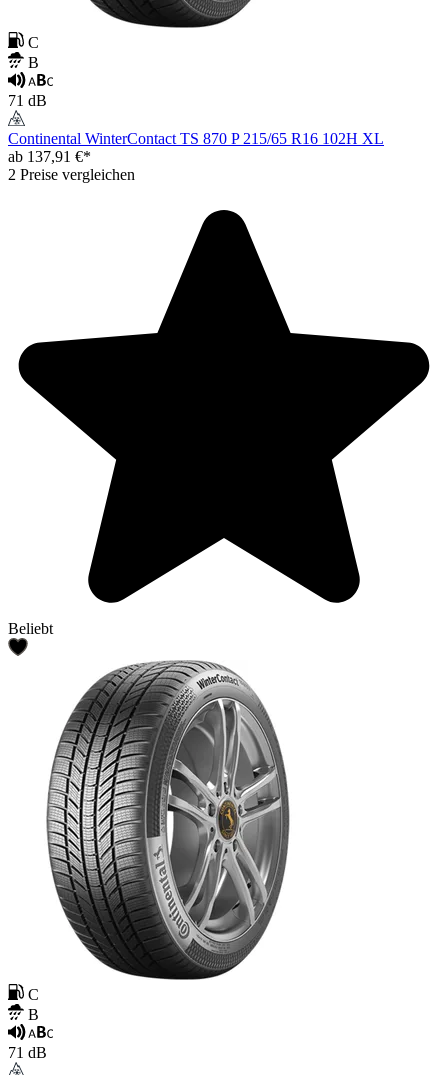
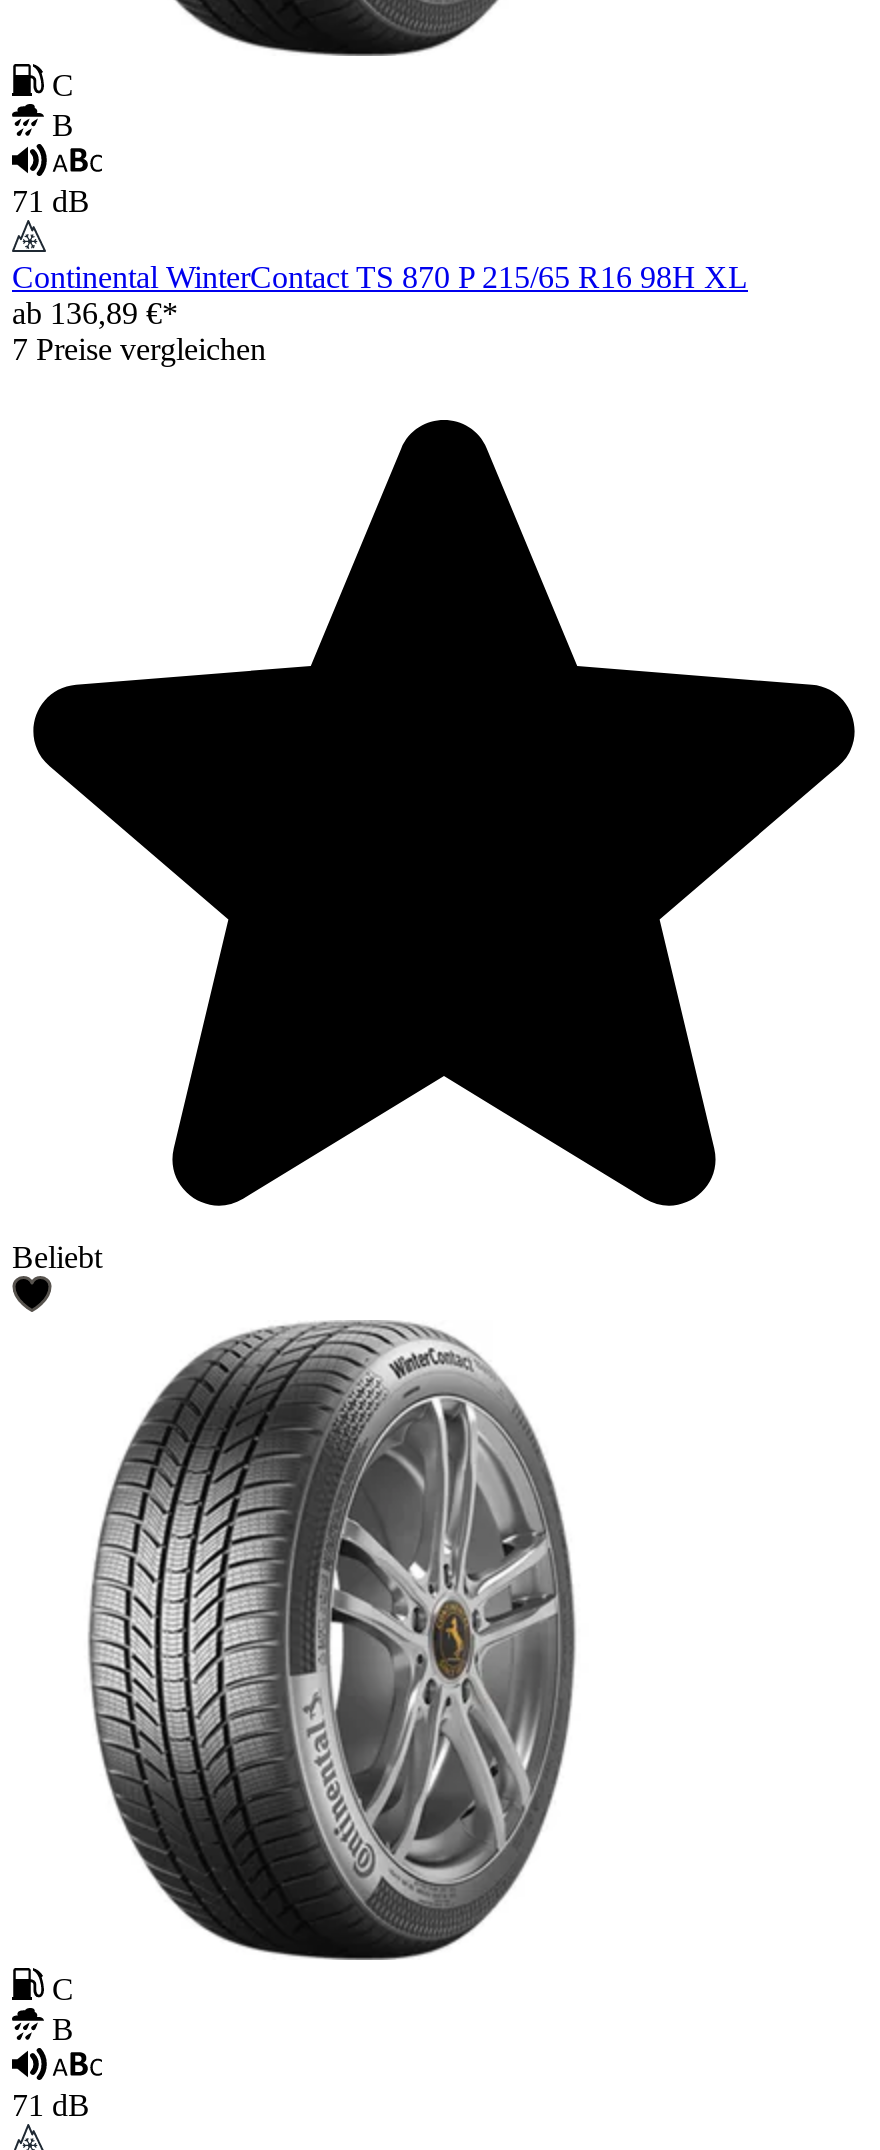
- Continental WinterContact TS 870 P 215/65 R16 102H XL
+ Continental WinterContact TS 870 P 215/65 R16 98H XL

- ab 137,91 €*
+ ab 136,89 €*

- 2 Preise vergleichen
+ 7 Preise vergleichen
